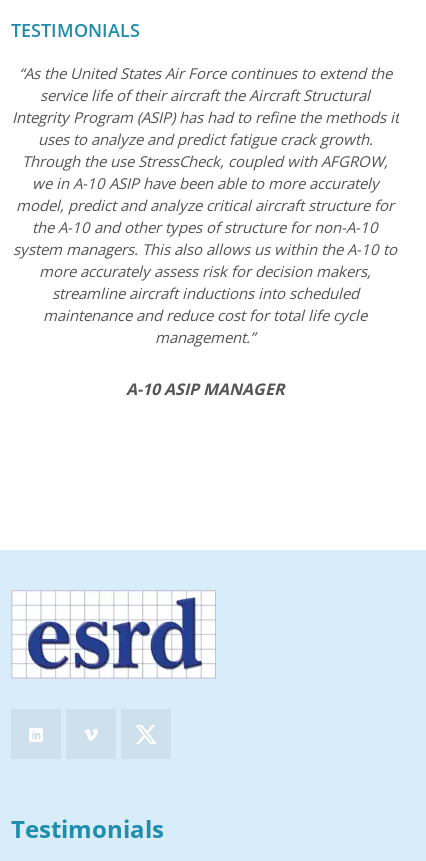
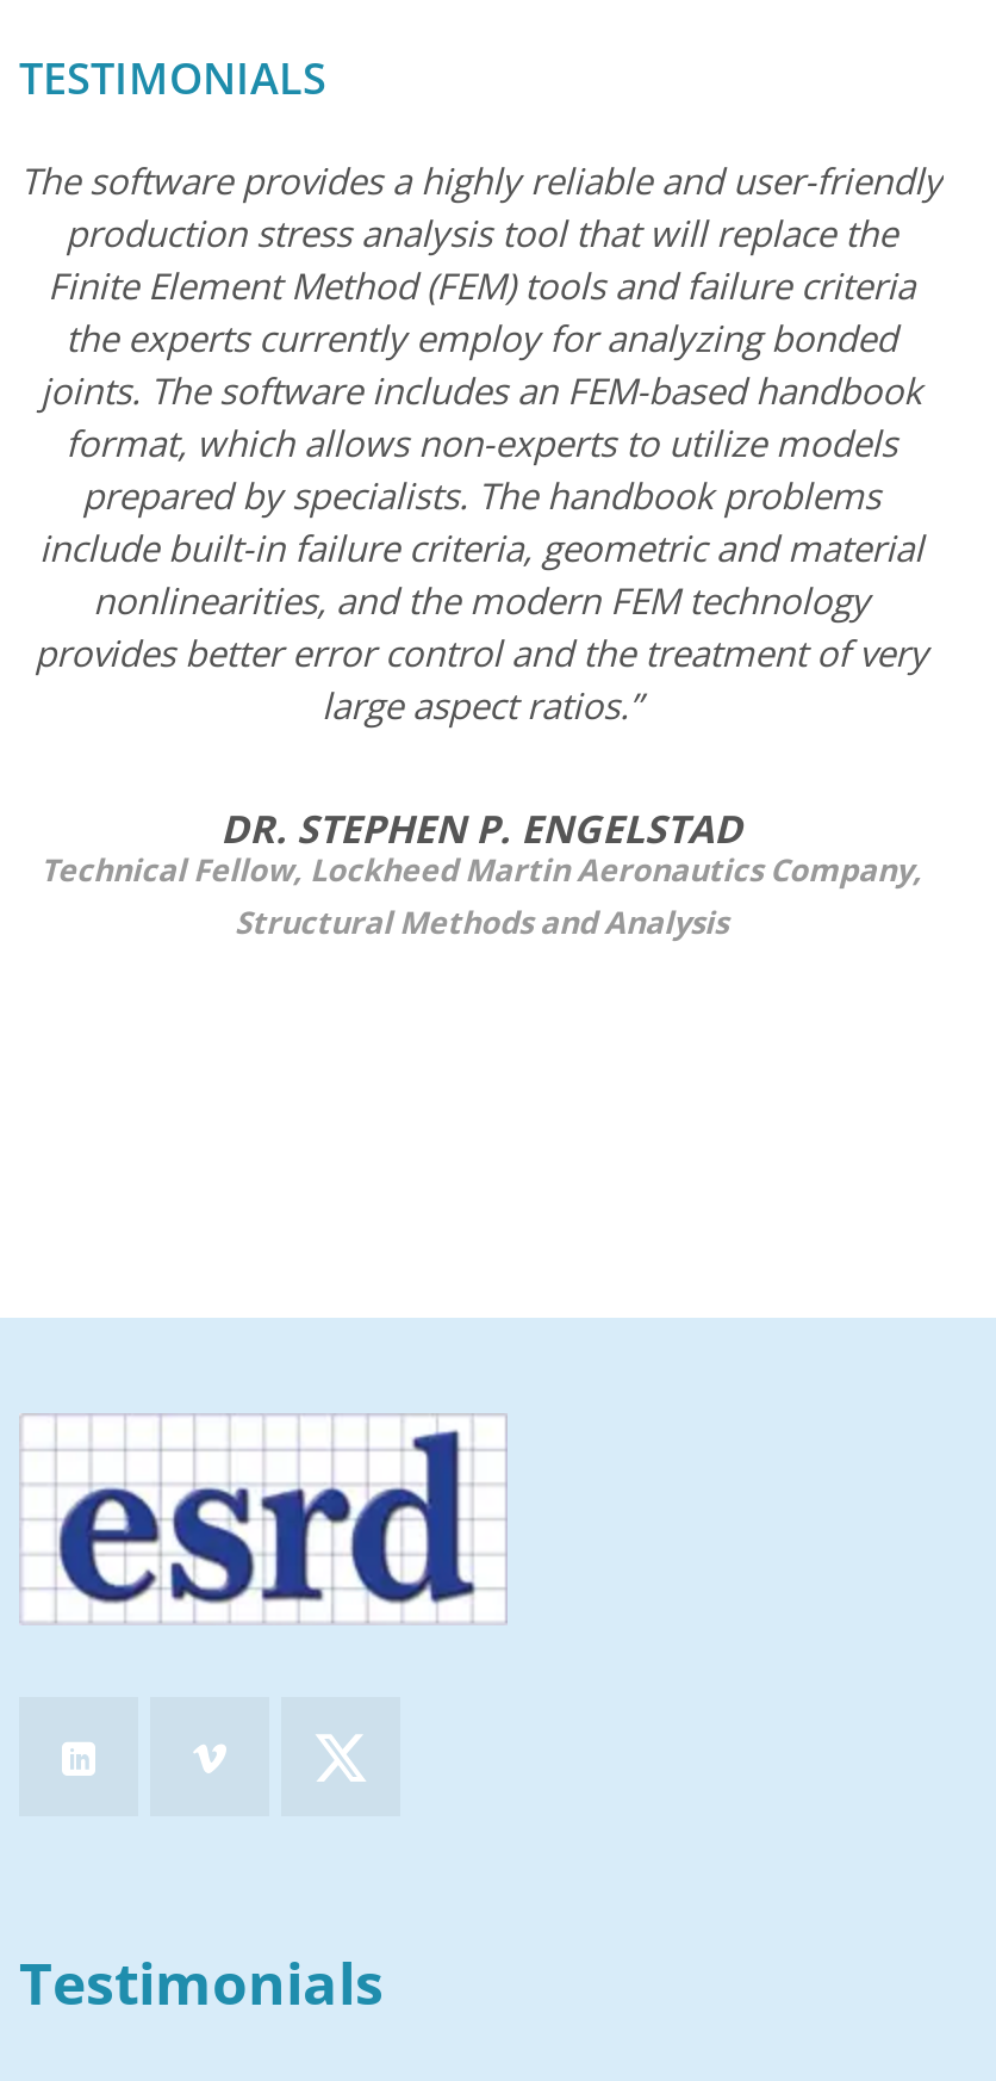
- “As the United States Air Force continues to extend the
- service life of their aircraft the Aircraft Structural
- Integrity Program (ASIP) has had to refine the methods it
- uses to analyze and predict fatigue crack growth.
- Through the use StressCheck, coupled with AFGROW,
- we in A-10 ASIP have been able to more accurately
- model, predict and analyze critical aircraft structure for
- the A-10 and other types of structure for non-A-10
- system managers. This also allows us within the A-10 to
- more accurately assess risk for decision makers,
- streamline aircraft inductions into scheduled
- maintenance and reduce cost for total life cycle
- management.”
+ The software provides a highly reliable and user-friendly
+ production stress analysis tool that will replace the
+ Finite Element Method (FEM) tools and failure criteria
+ the experts currently employ for analyzing bonded
+ joints. The software includes an FEM-based handbook
+ format, which allows non-experts to utilize models
+ prepared by specialists. The handbook problems
+ include built-in failure criteria, geometric and material
+ nonlinearities, and the modern FEM technology
+ provides better error control and the treatment of very
+ large aspect ratios.”

- A-10 ASIP MANAGER
+ DR. STEPHEN P. ENGELSTAD
+ Technical Fellow, Lockheed Martin Aeronautics Company,
+ Structural Methods and Analysis
